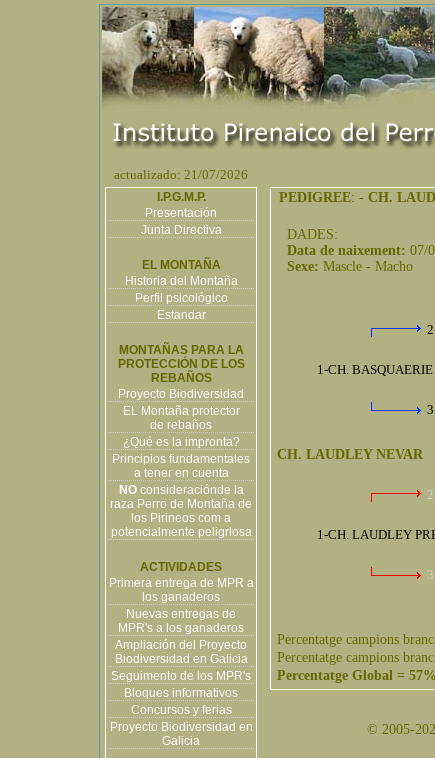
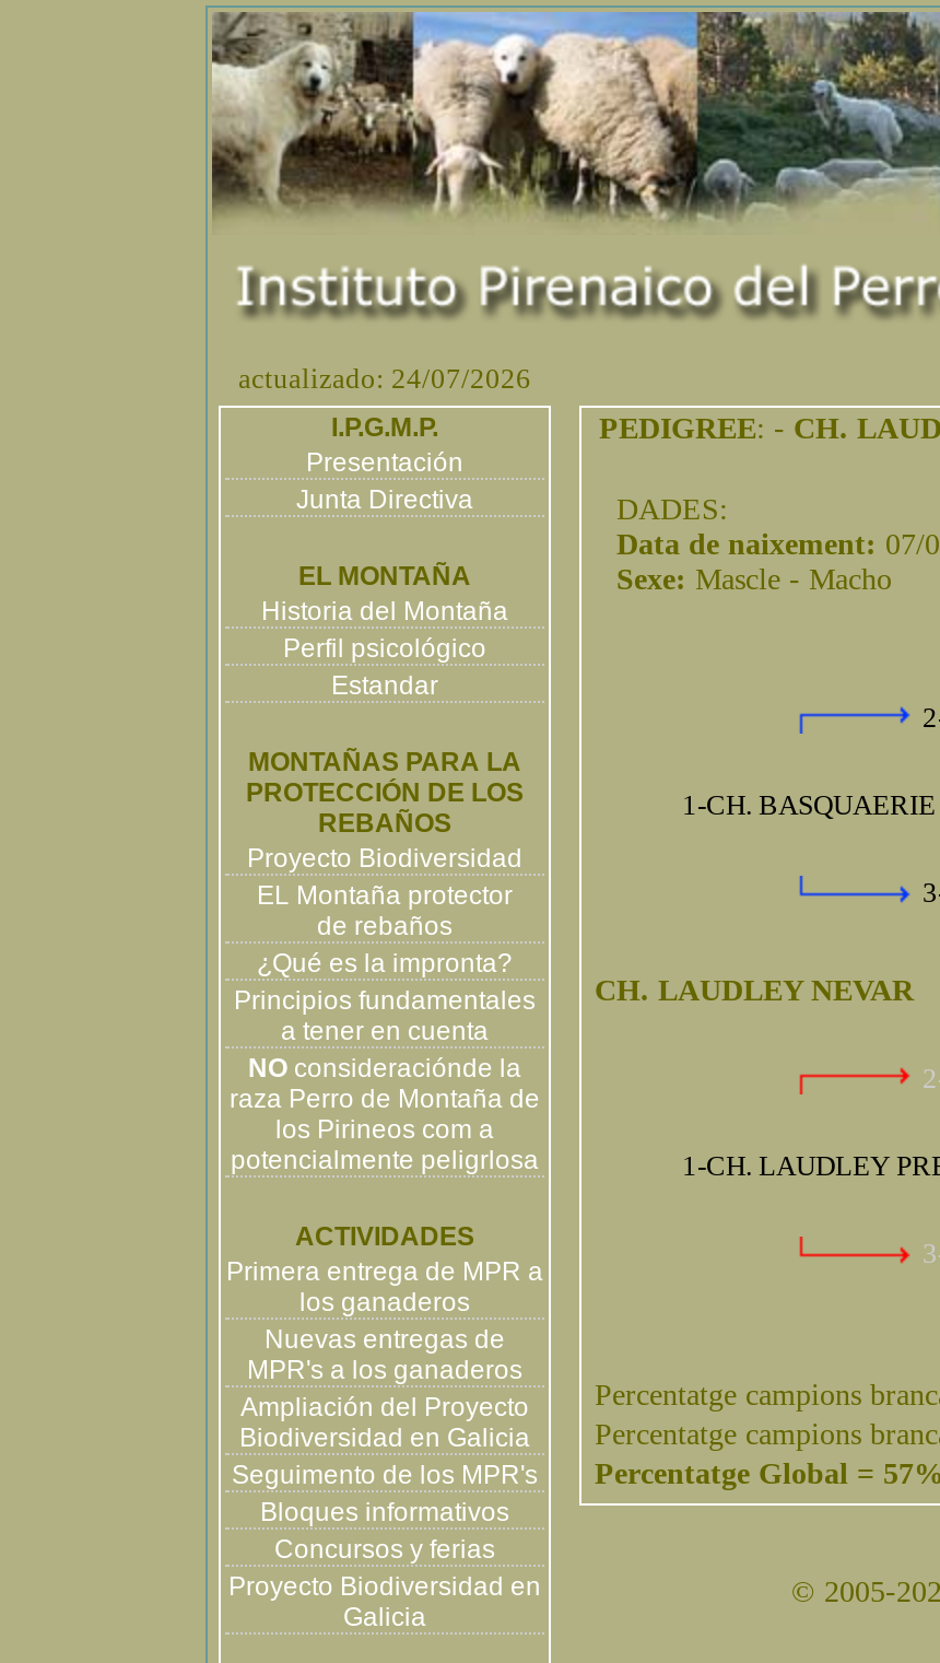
- actualizado: 21/07/2026
+ actualizado: 24/07/2026
